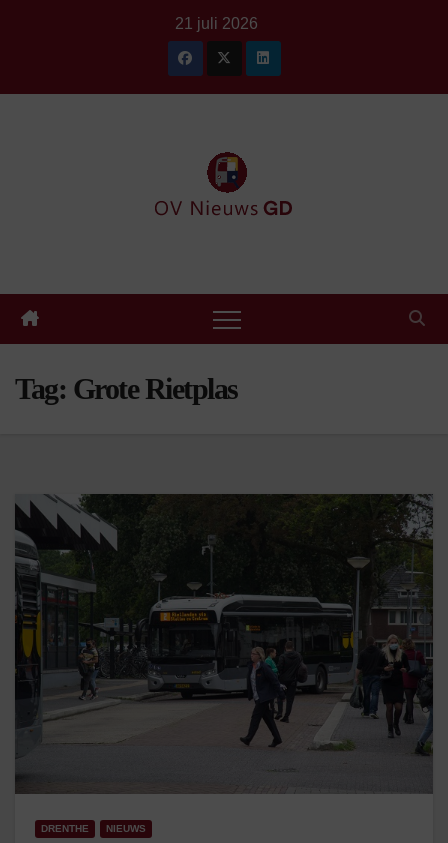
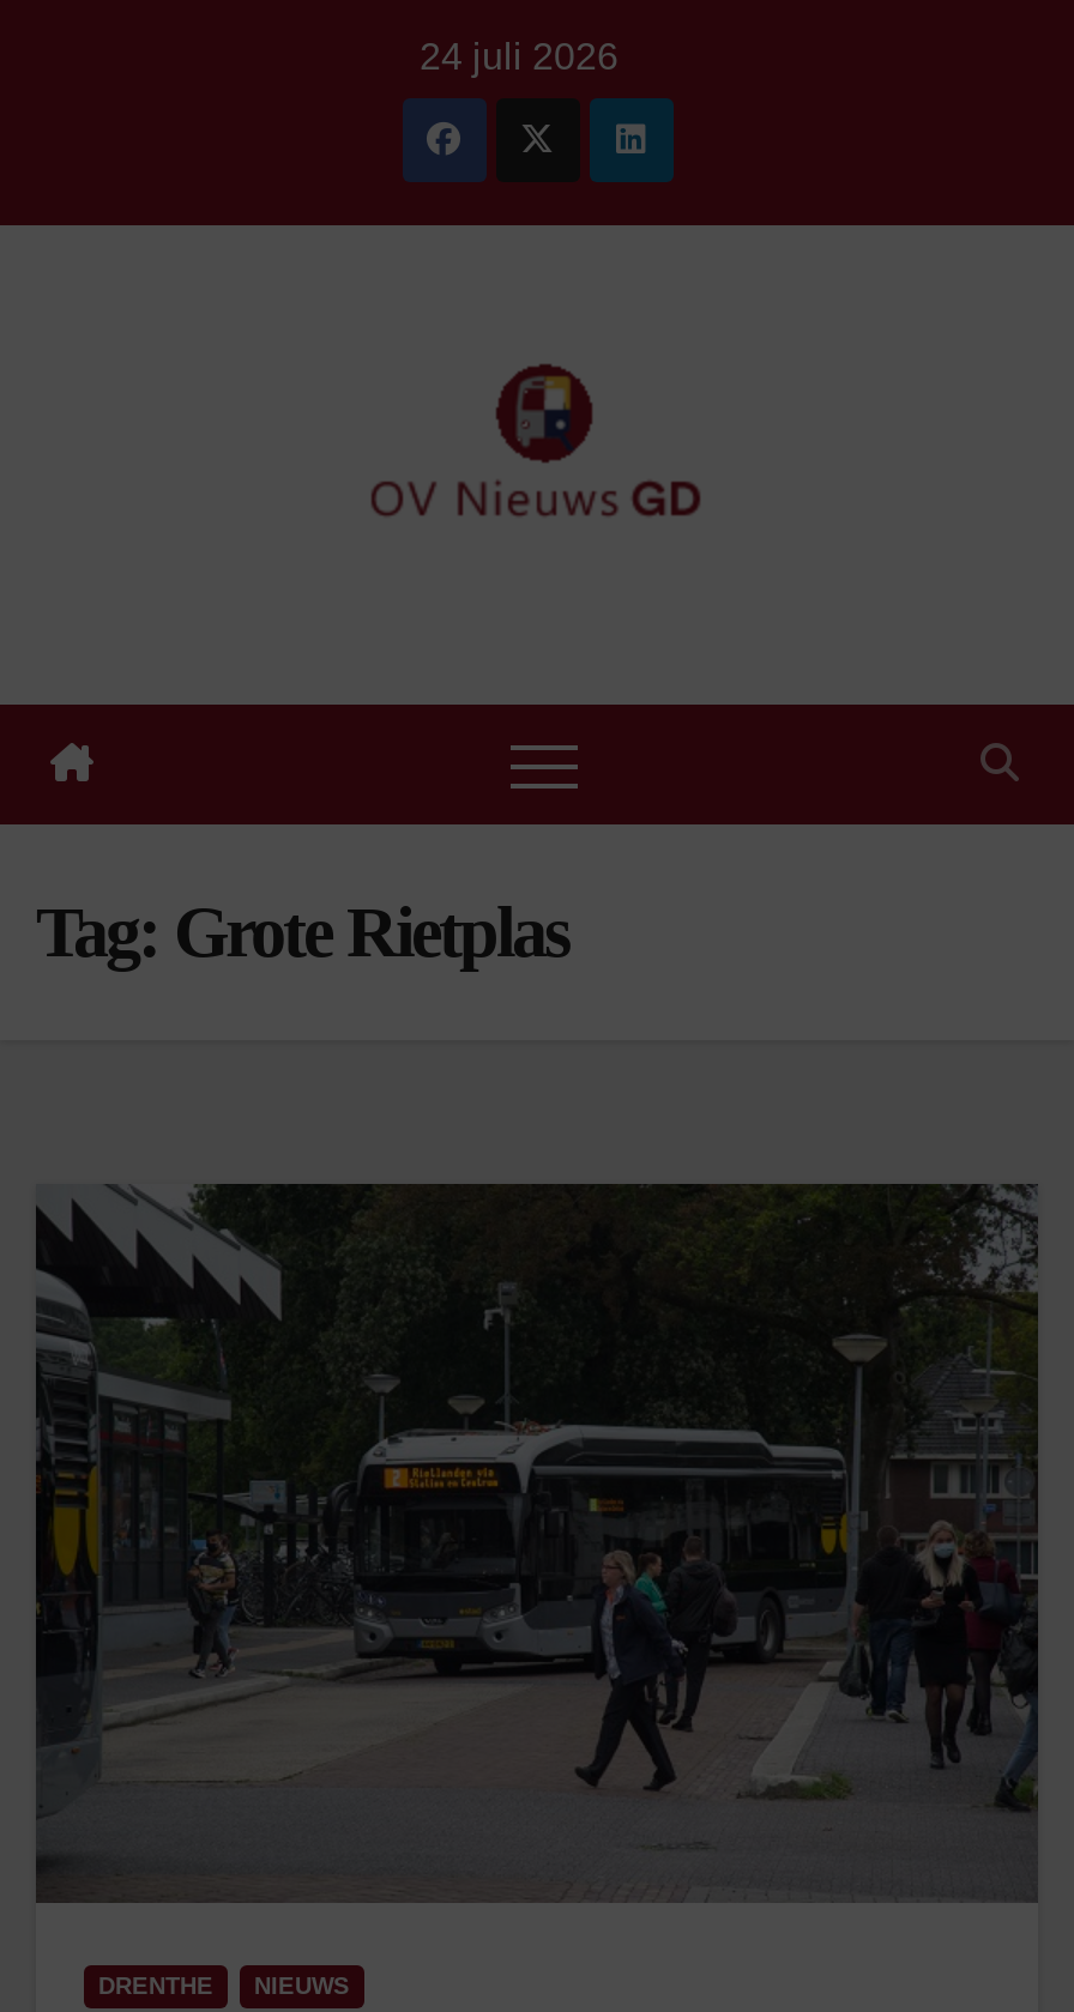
- 21 juli 2026
+ 24 juli 2026
